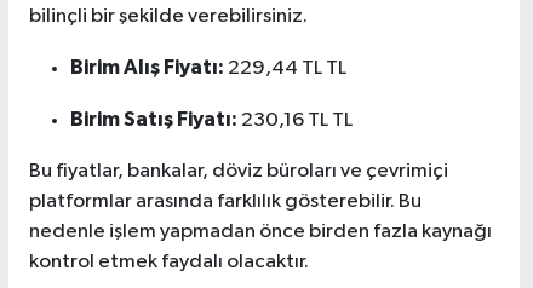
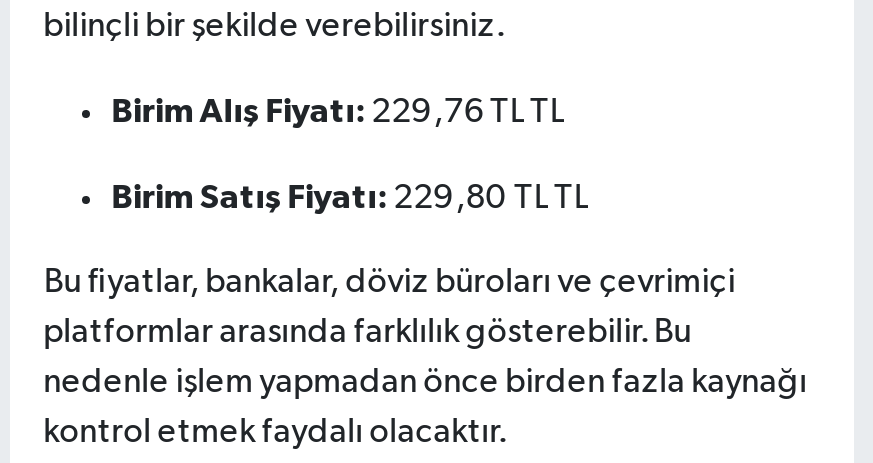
- Birim Alış Fiyatı: 229,44 TL TL
+ Birim Alış Fiyatı: 229,76 TL TL

- Birim Satış Fiyatı: 230,16 TL TL
+ Birim Satış Fiyatı: 229,80 TL TL
